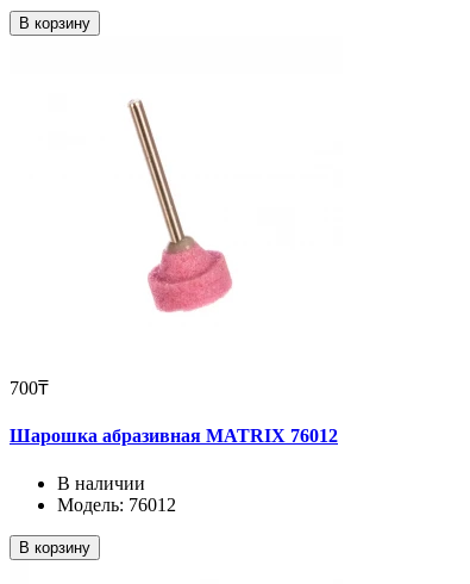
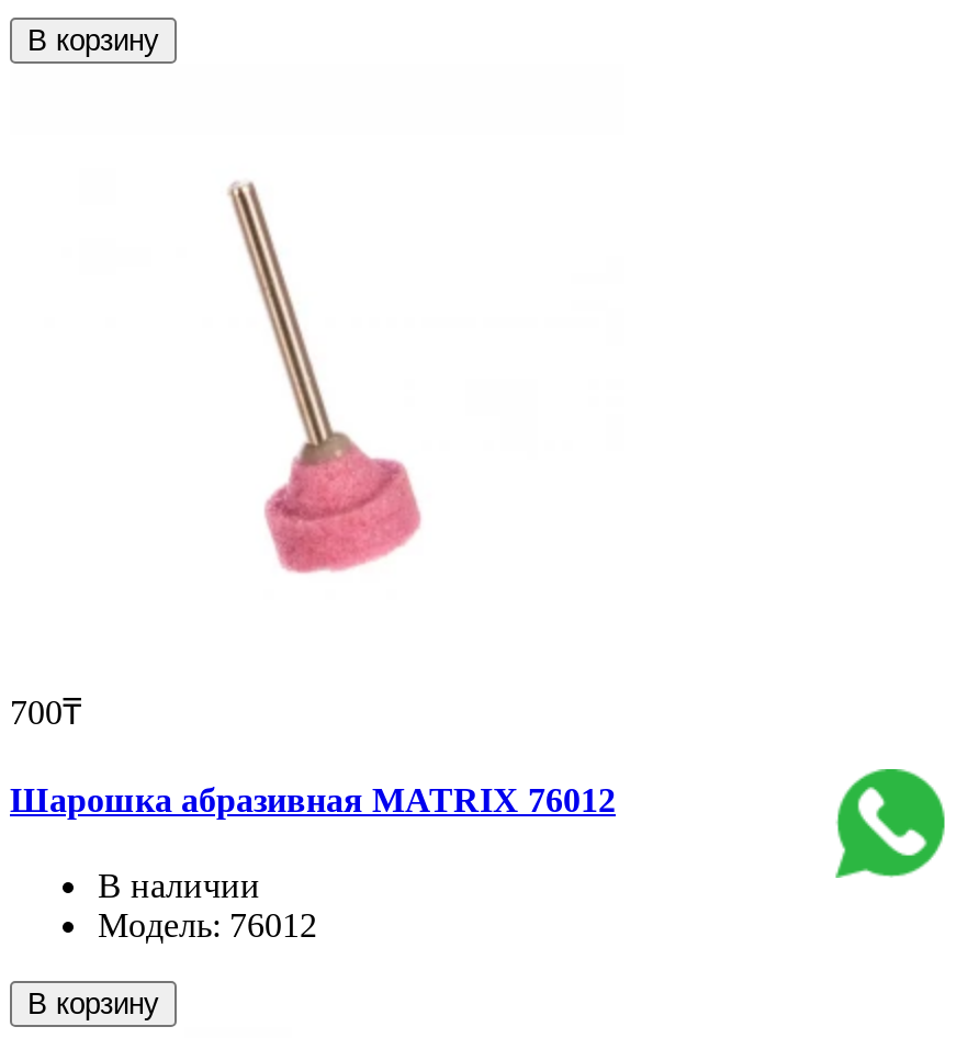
+ [image]
